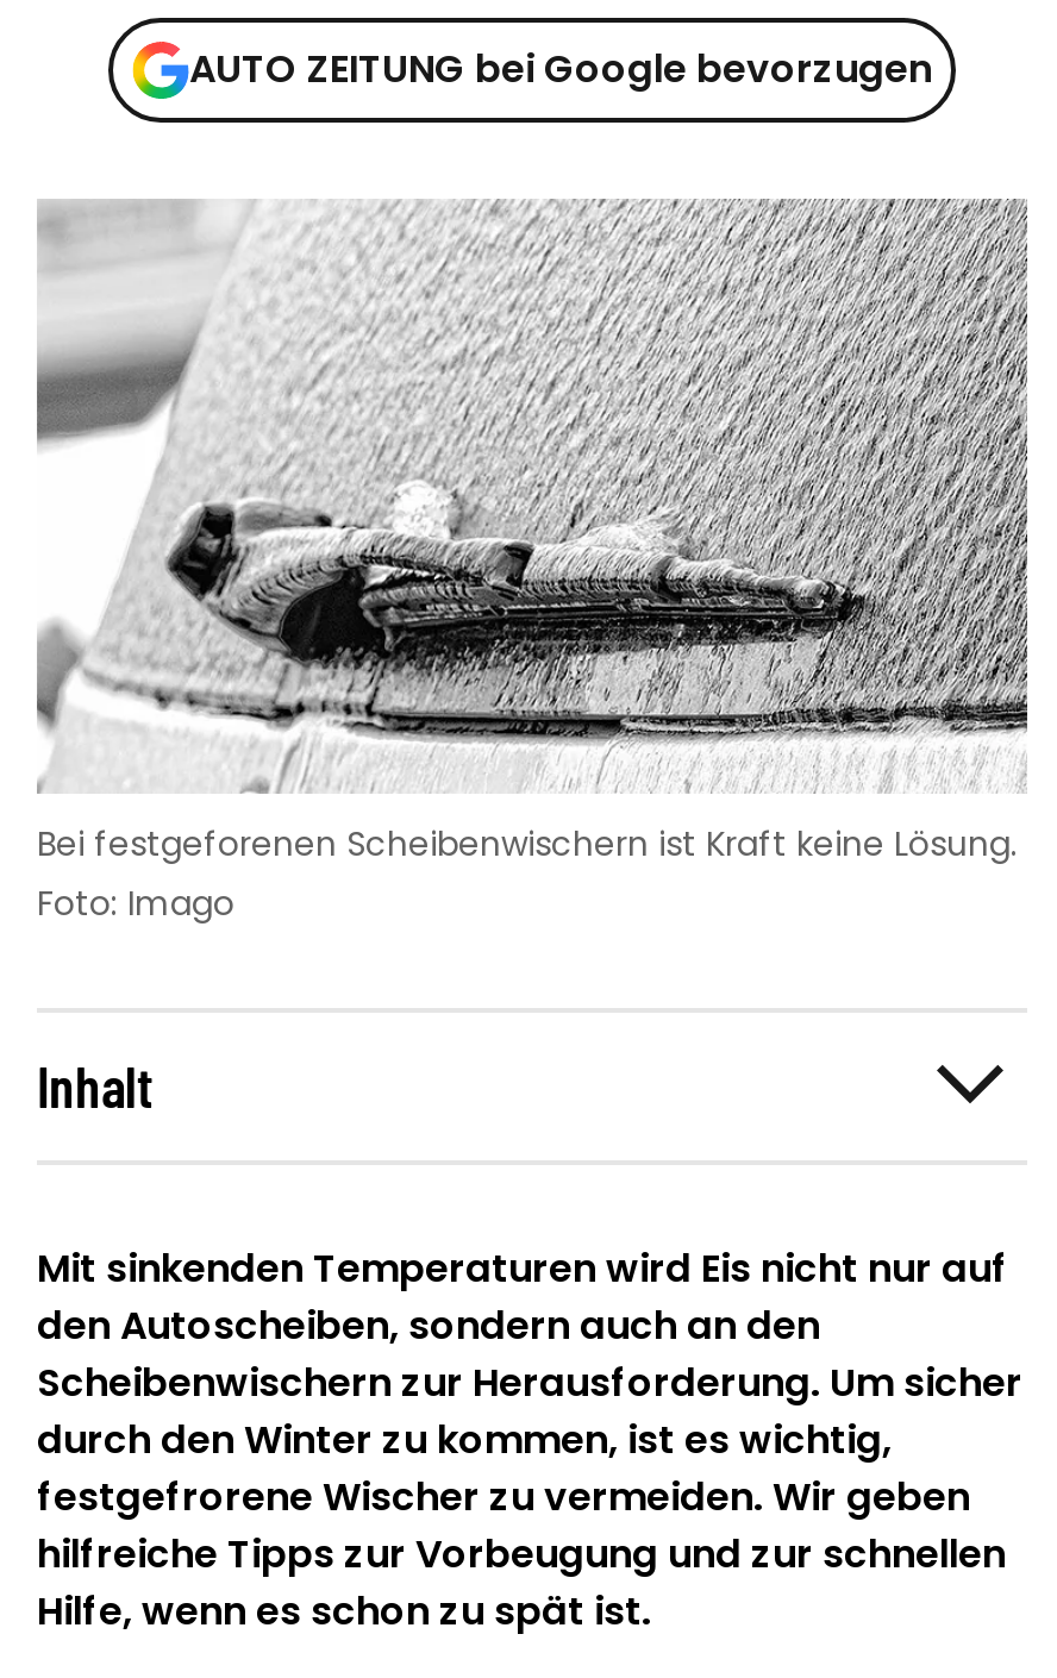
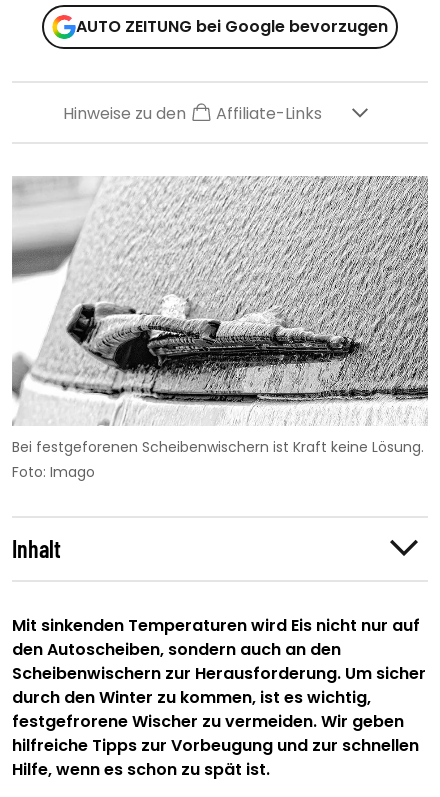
+ Hinweise zu den
+ Affiliate-Links
